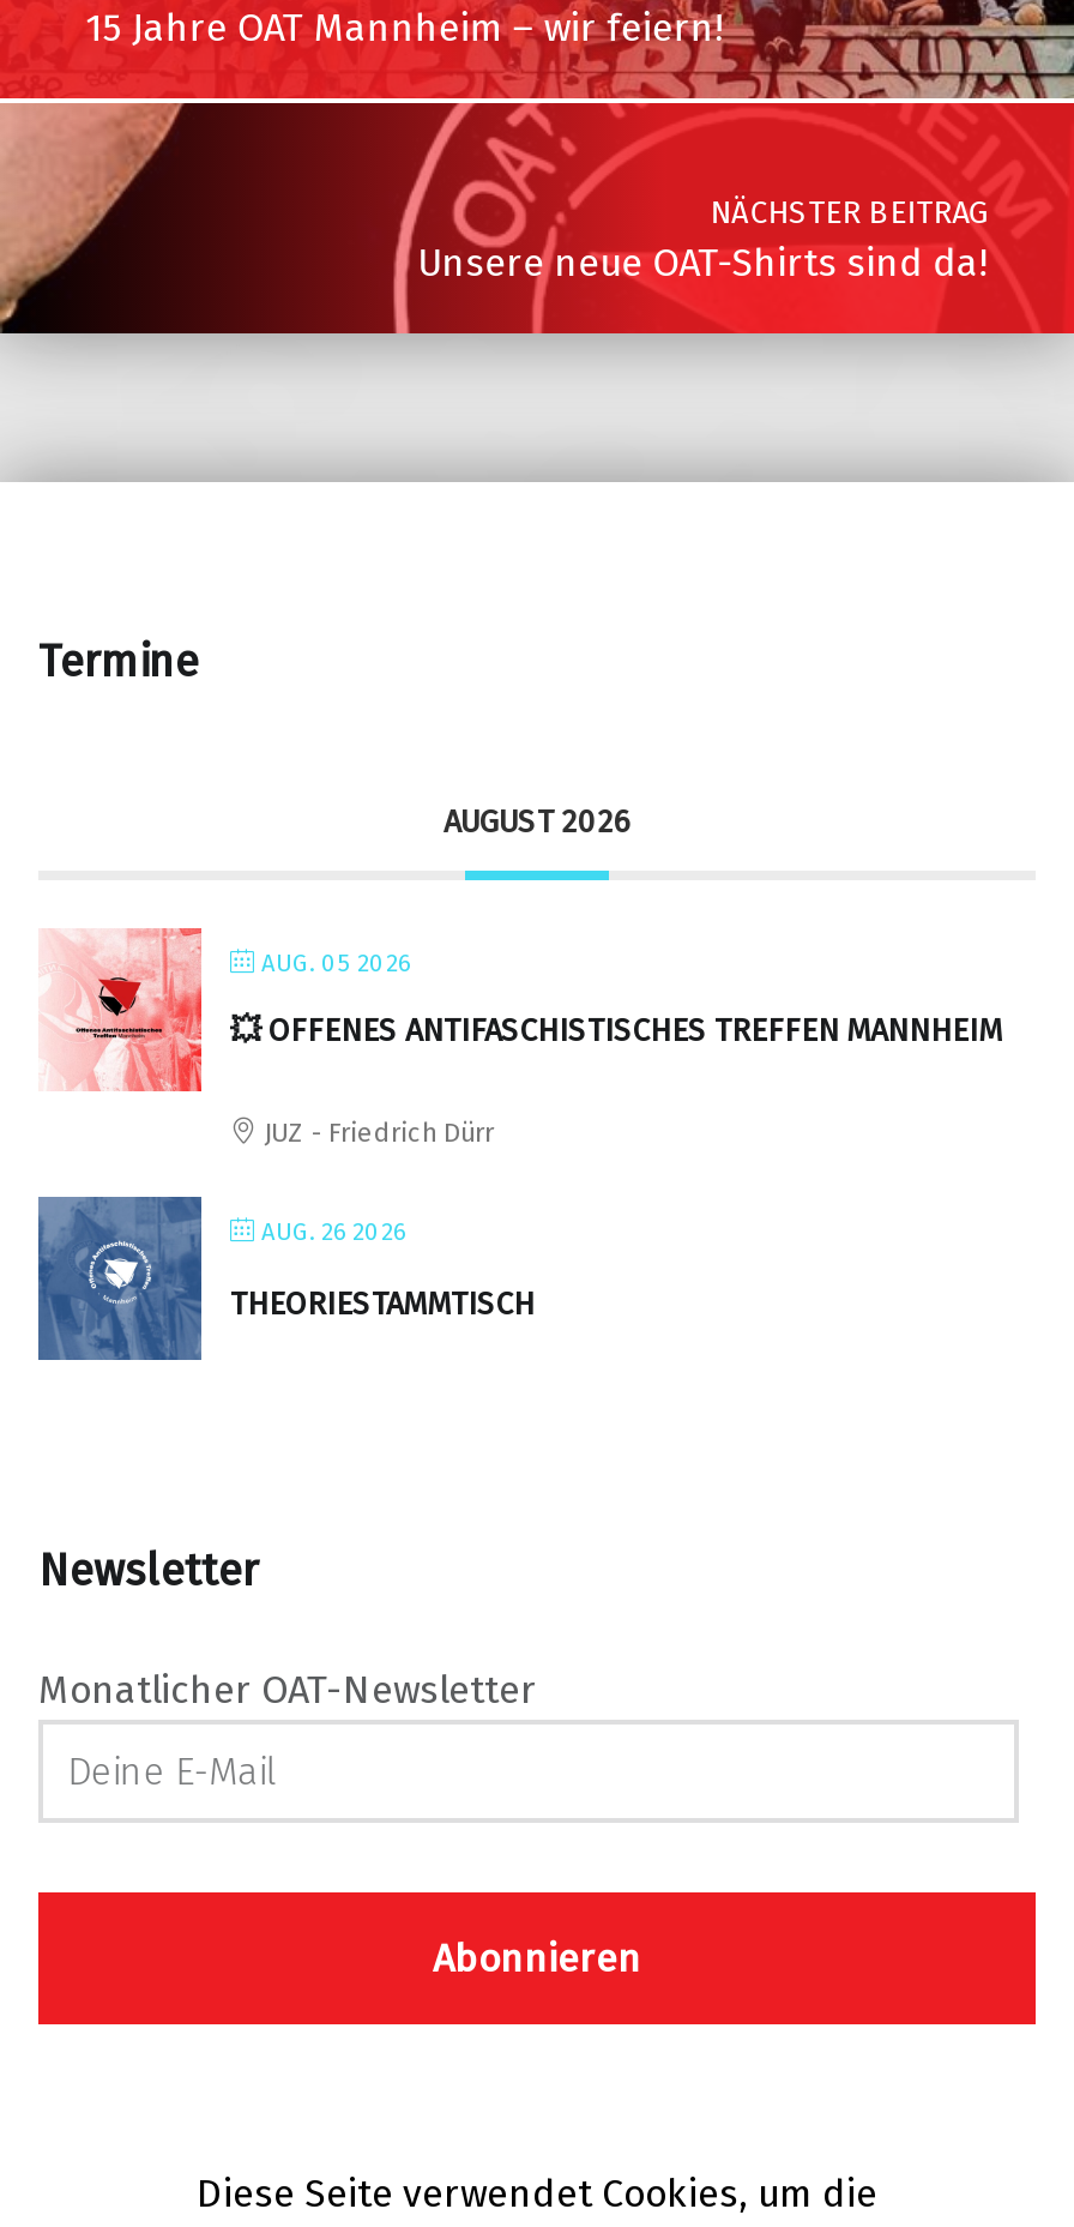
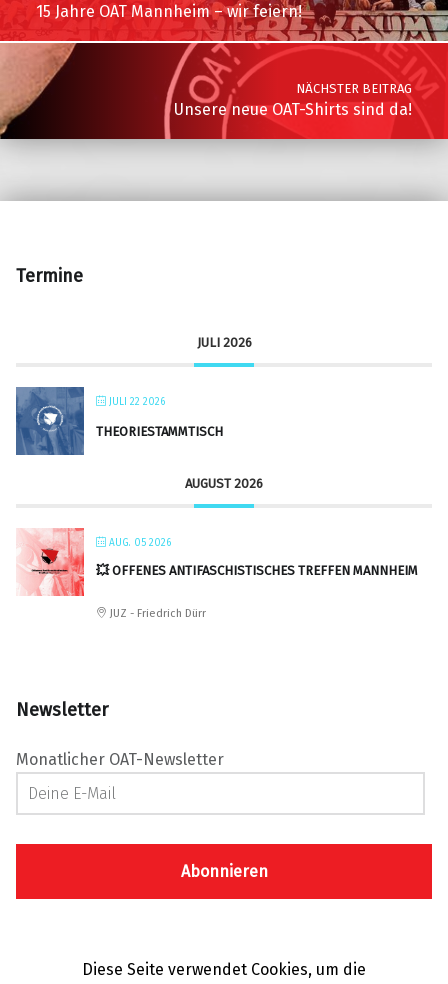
+ JULI 22 2026

+ JULI 2026

moved down: [image] | AUGUST 2026 | AUG. 05 2026 | JUZ - Friedrich Dürr

moved up: [image] | THEORIESTAMMTISCH

- AUG. 26 2026
